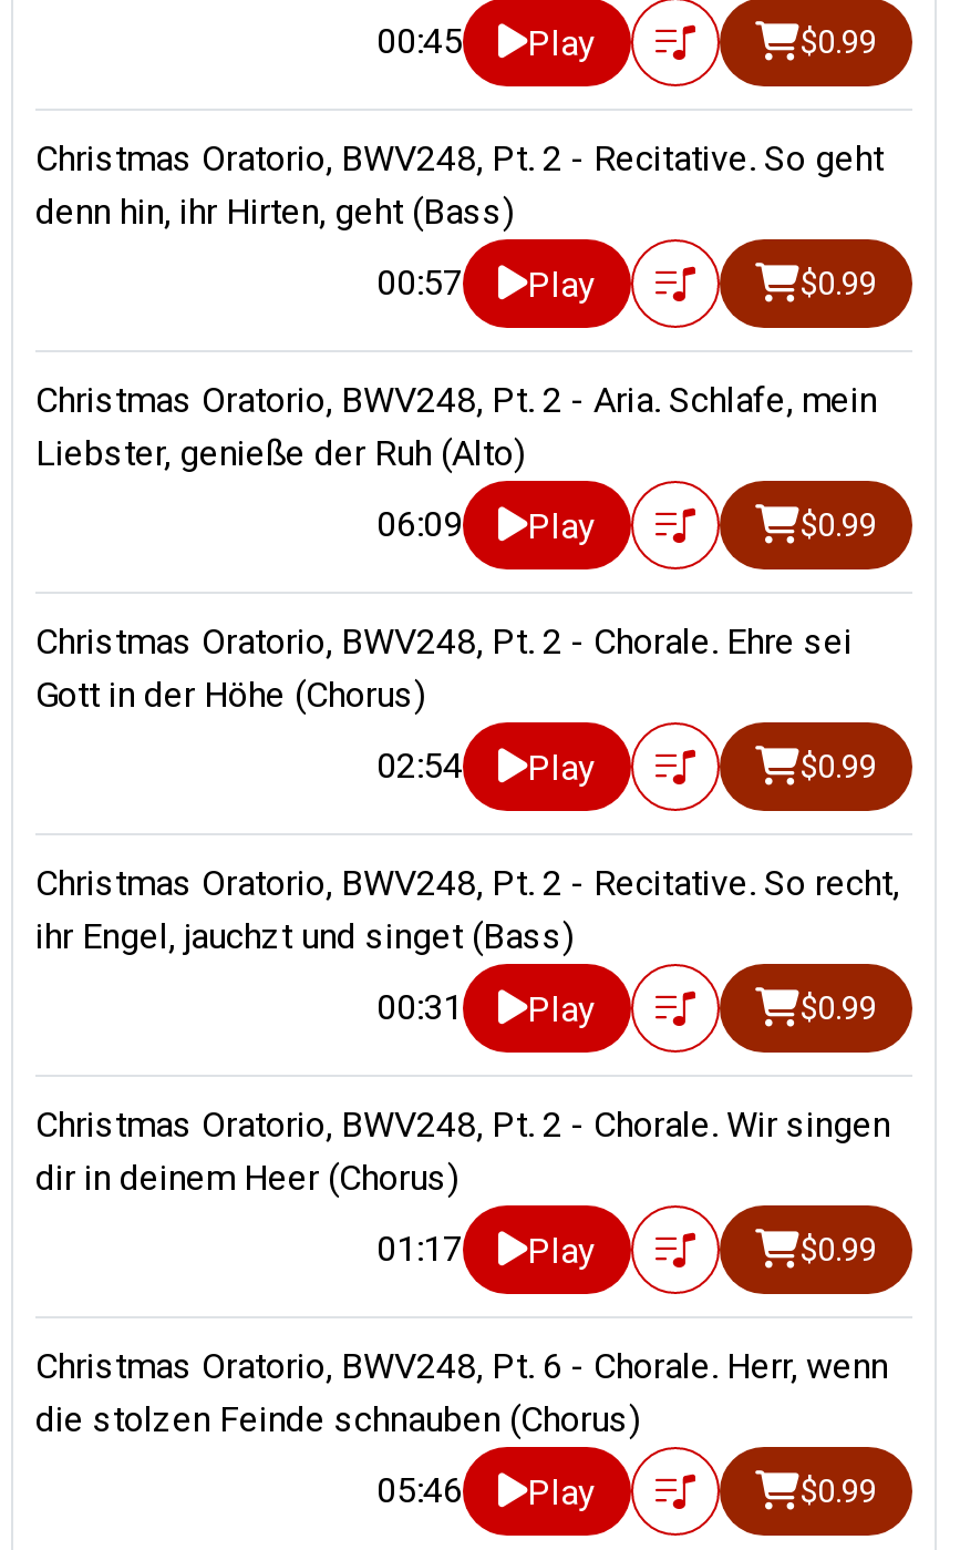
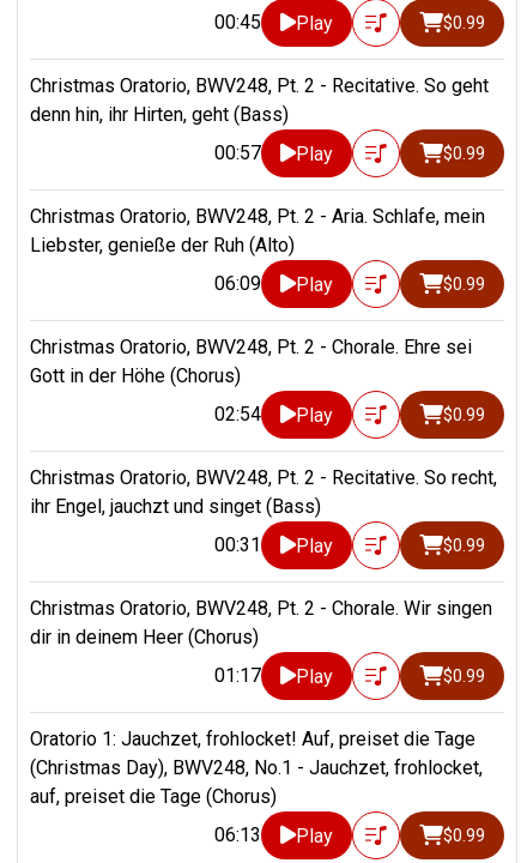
- Christmas Oratorio, BWV248, Pt. 6 - Chorale. Herr, wenn
- die stolzen Feinde schnauben (Chorus)
+ Oratorio 1: Jauchzet, frohlocket! Auf, preiset die Tage
+ (Christmas Day), BWV248, No.1 - Jauchzet, frohlocket,
+ auf, preiset die Tage (Chorus)

- 05:46 Play
+ 06:13 Play
